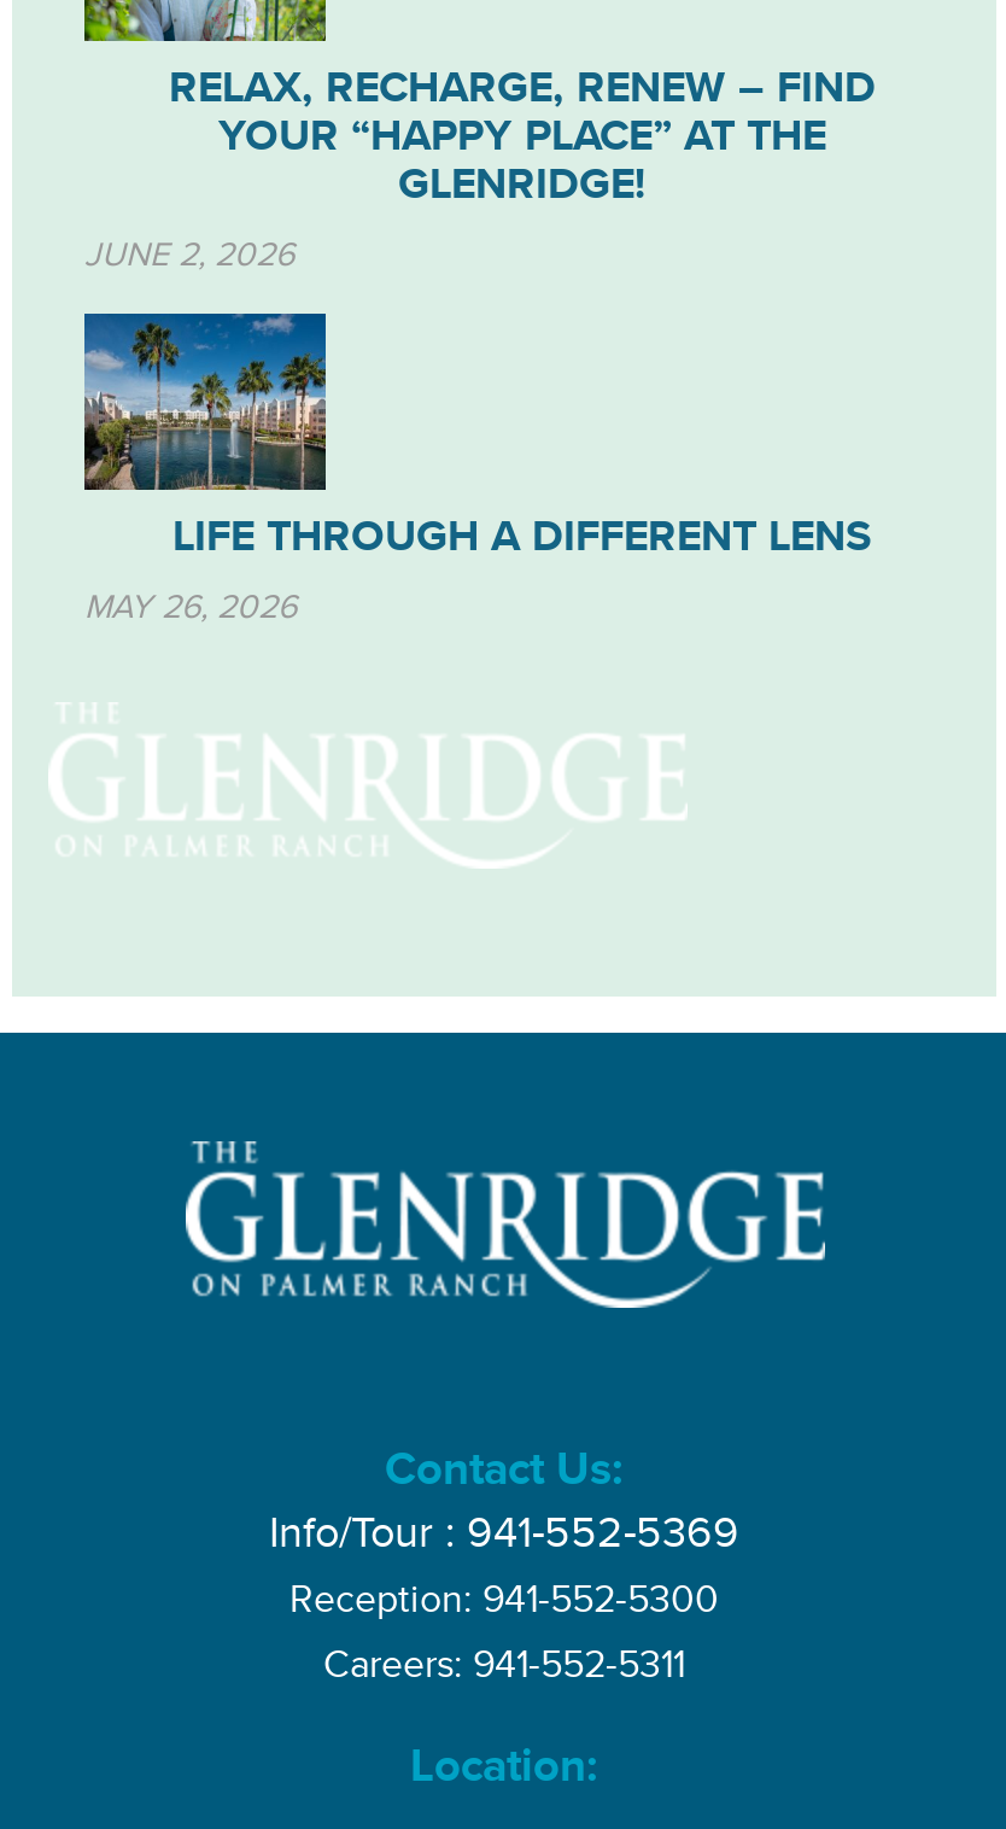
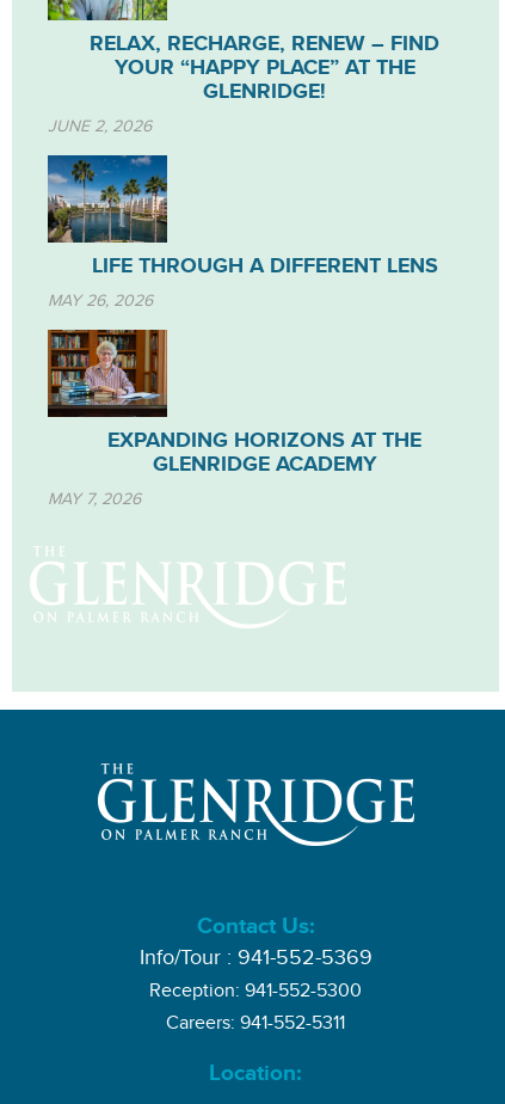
+ [image]
+ EXPANDING HORIZONS AT THE
+ GLENRIDGE ACADEMY
+ MAY 7, 2026
